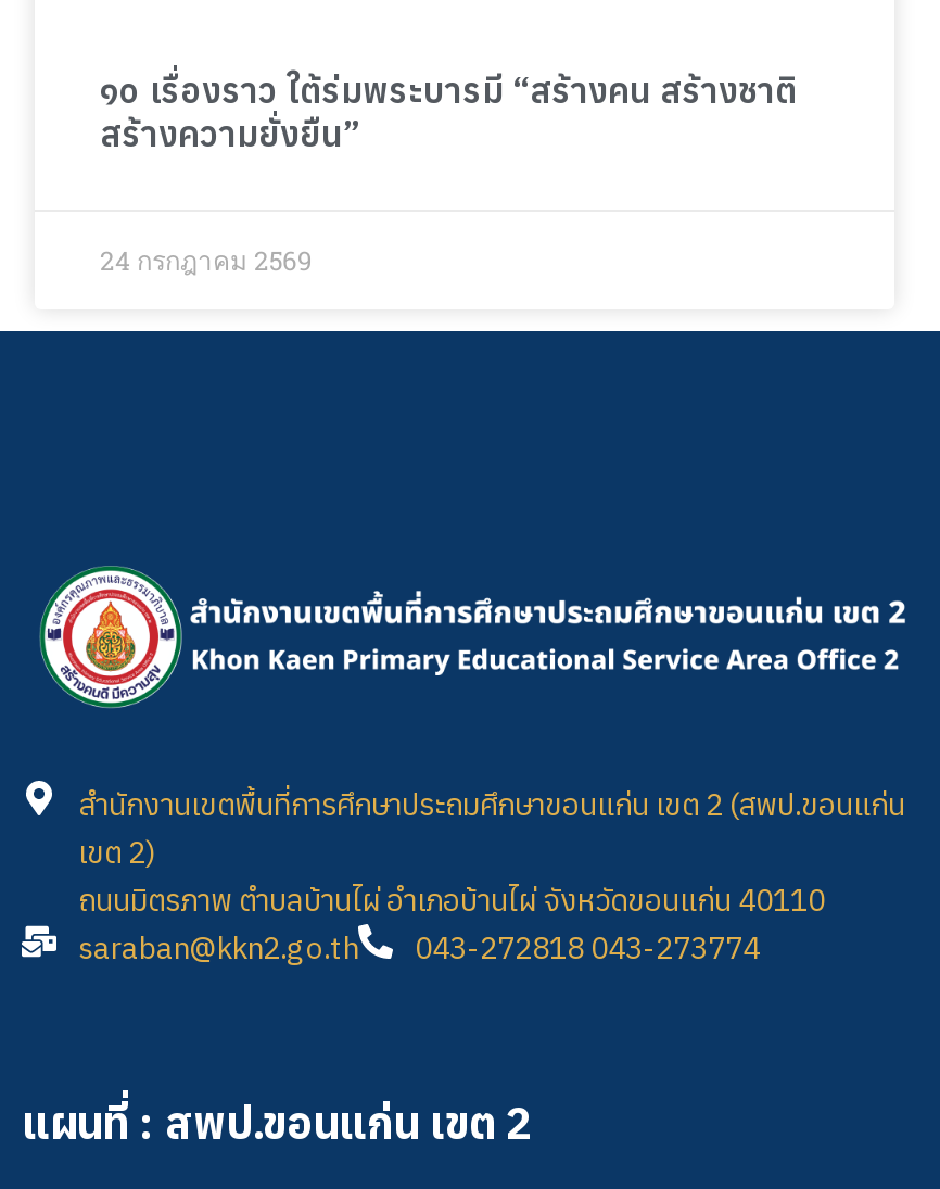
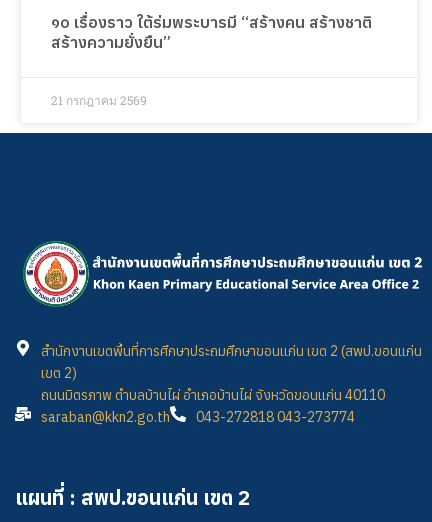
- 24 กรกฎาคม 2569
+ 21 กรกฎาคม 2569
